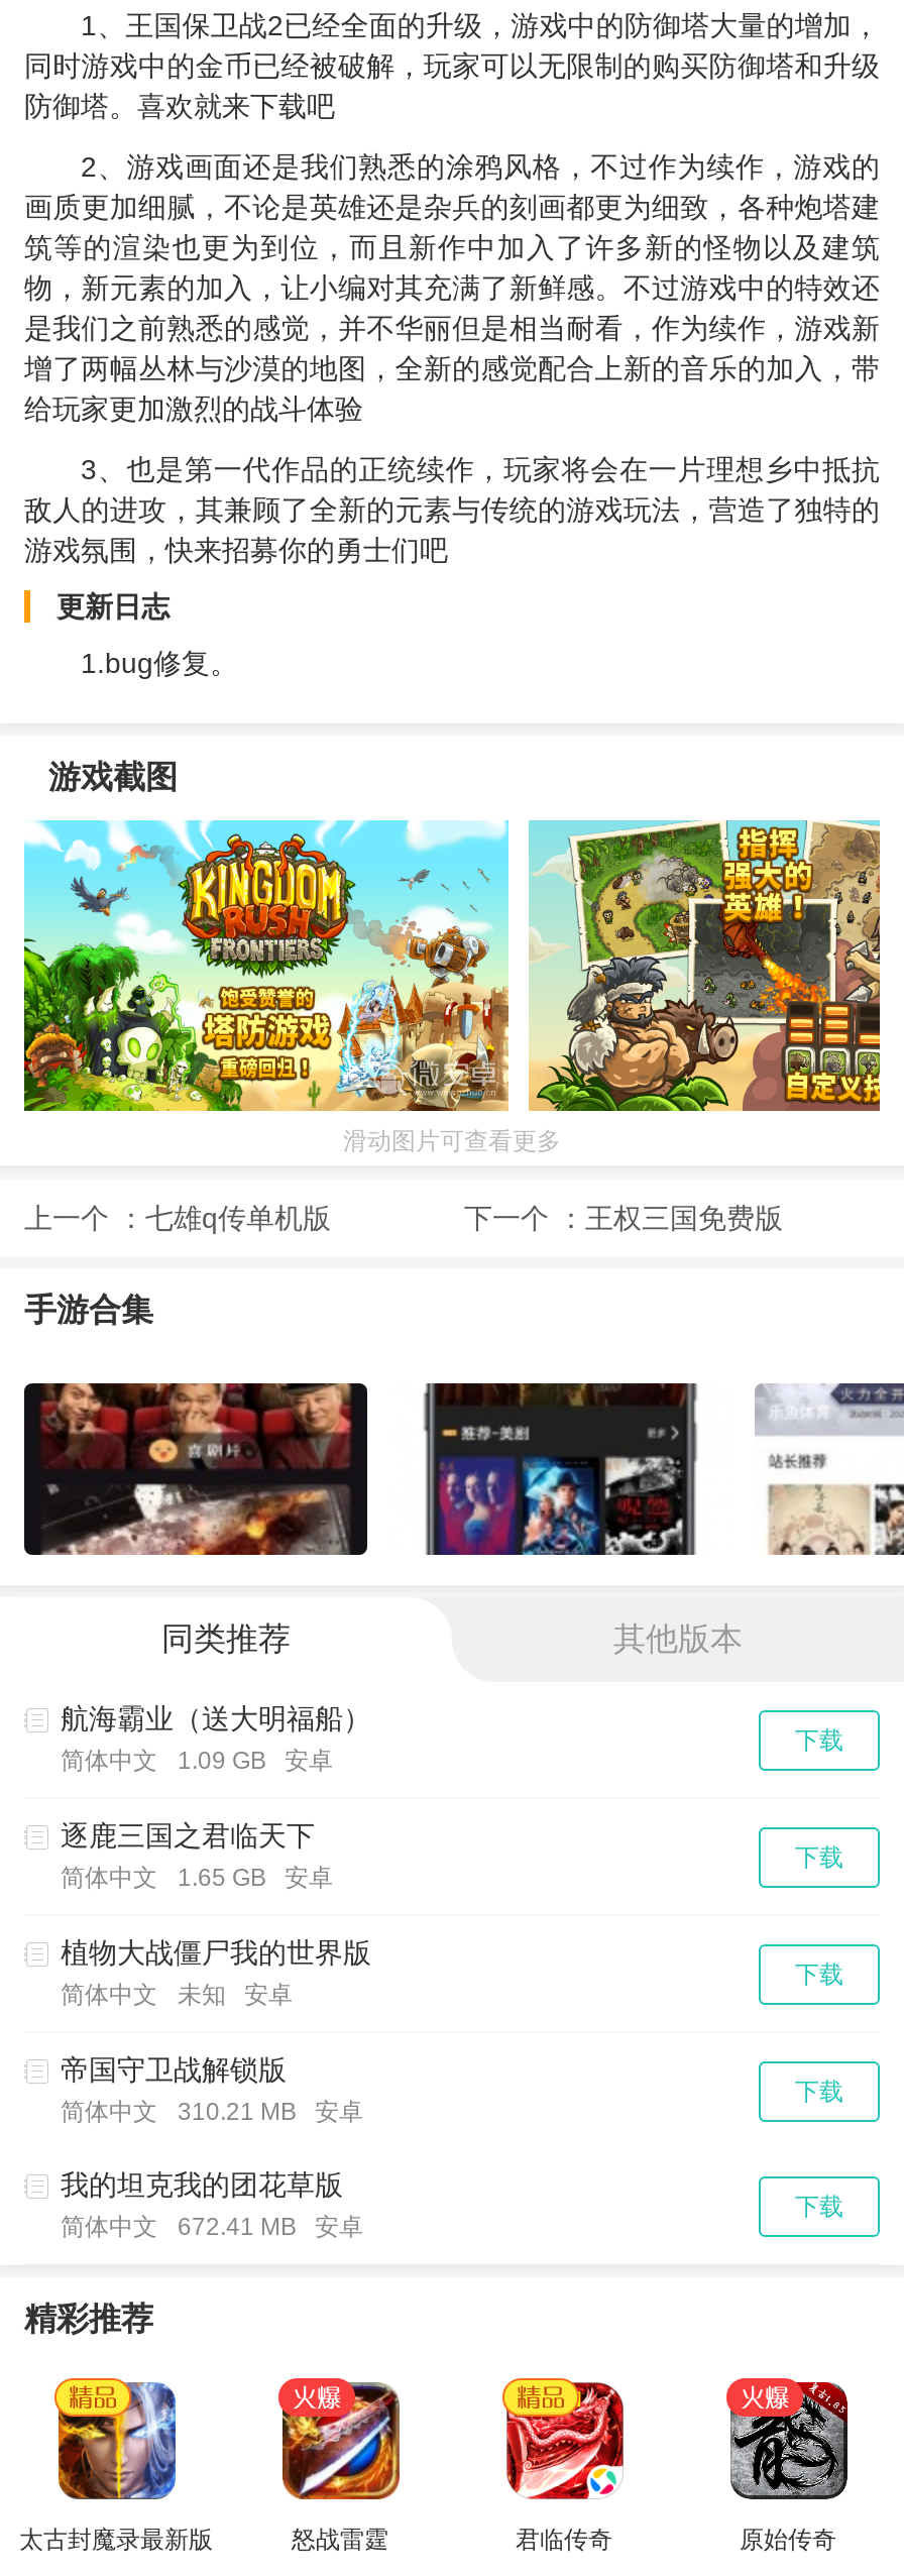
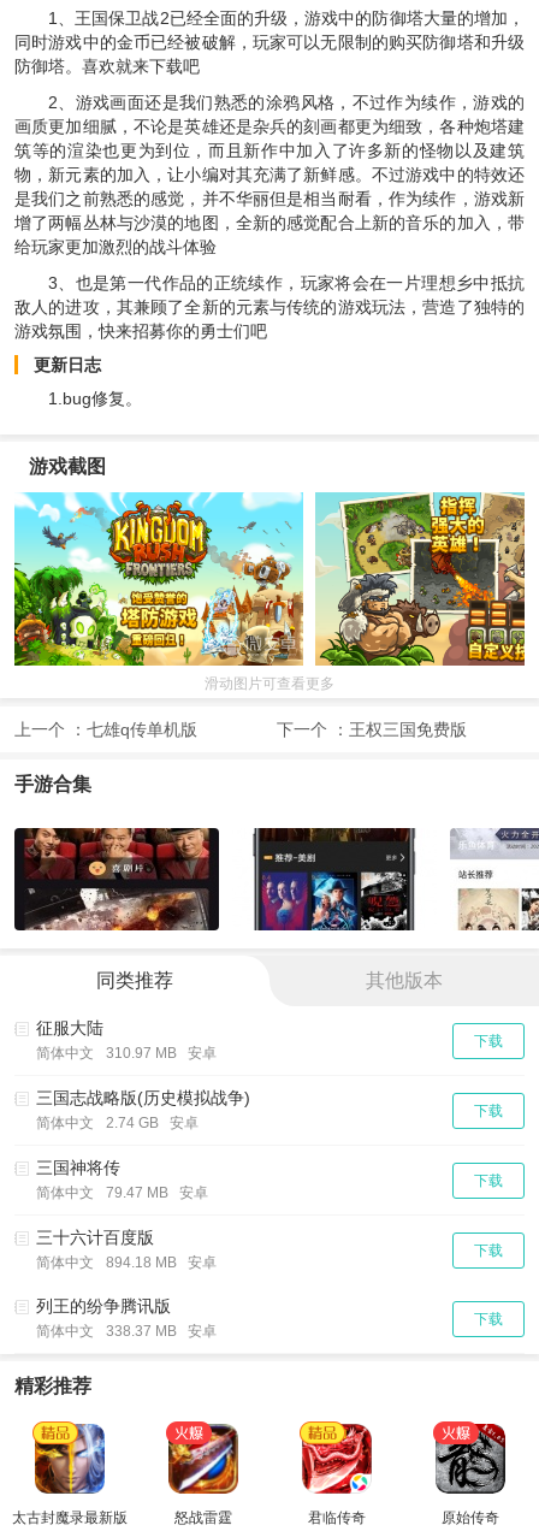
- 航海霸业（送大明福船）
+ 征服大陆

- 简体中文 1.09 GB 安卓
+ 简体中文 310.97 MB 安卓

- 逐鹿三国之君临天下
+ 三国志战略版(历史模拟战争)

- 简体中文 1.65 GB 安卓
+ 简体中文 2.74 GB 安卓

- 植物大战僵尸我的世界版
+ 三国神将传

- 未知 安卓
+ 79.47 MB 安卓

- 帝国守卫战解锁版
+ 三十六计百度版

- 简体中文 310.21 MB 安卓
+ 简体中文 894.18 MB 安卓

- 我的坦克我的团花草版
+ 列王的纷争腾讯版

- 简体中文 672.41 MB 安卓
+ 简体中文 338.37 MB 安卓
